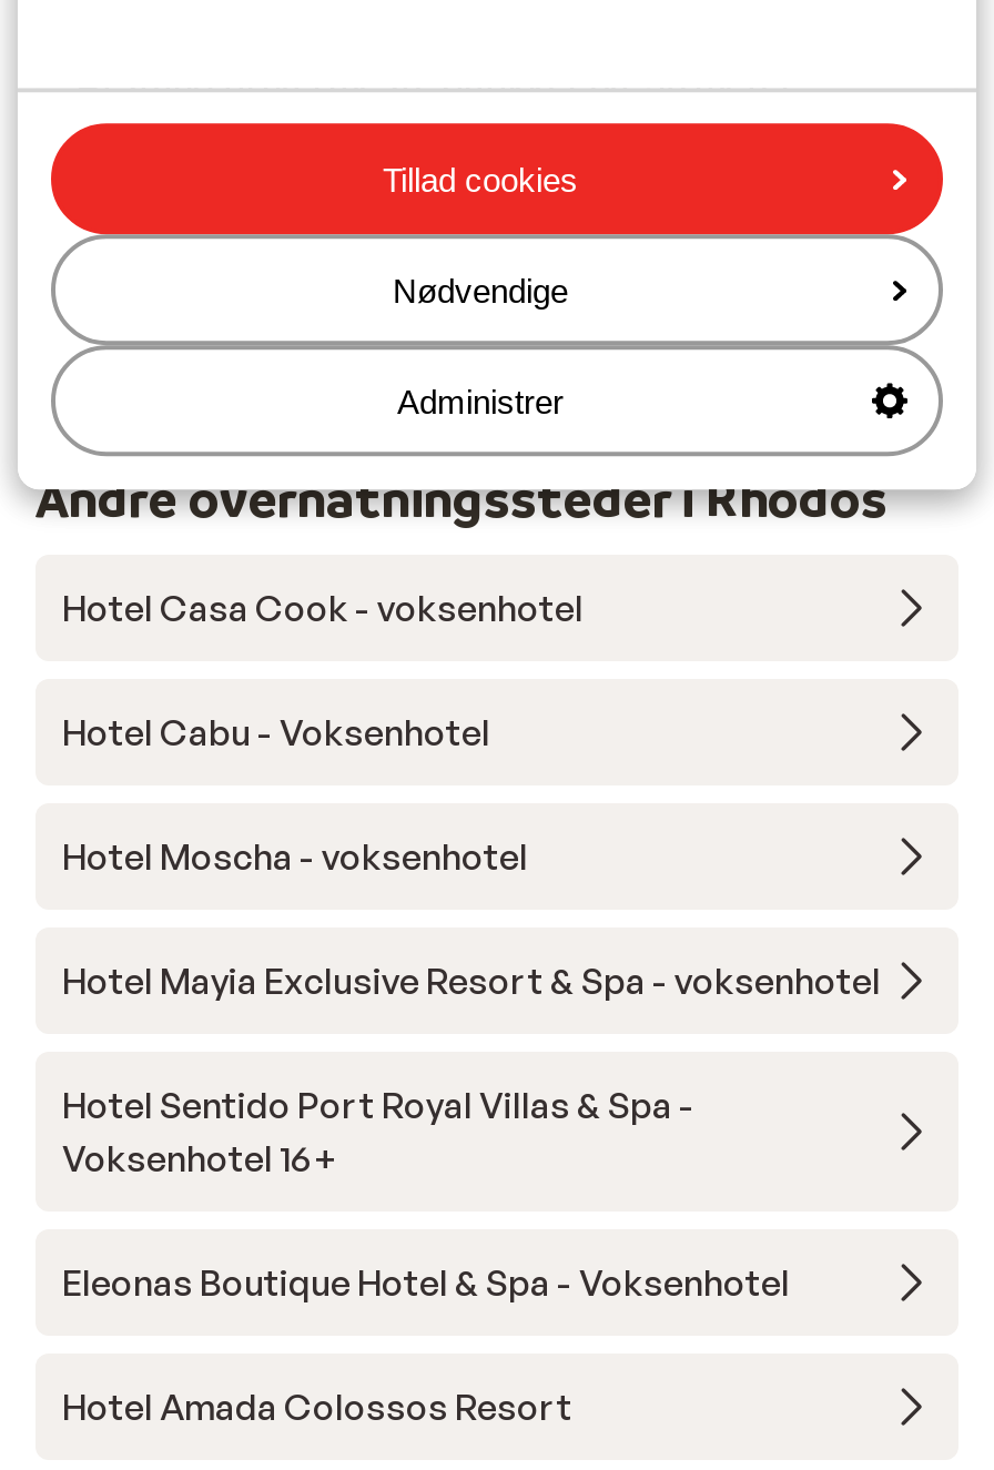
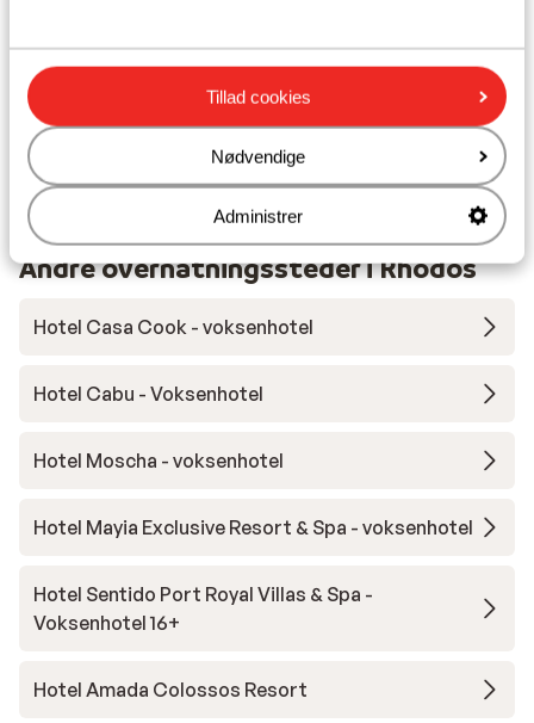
- Eleonas Boutique Hotel & Spa - Voksenhotel
